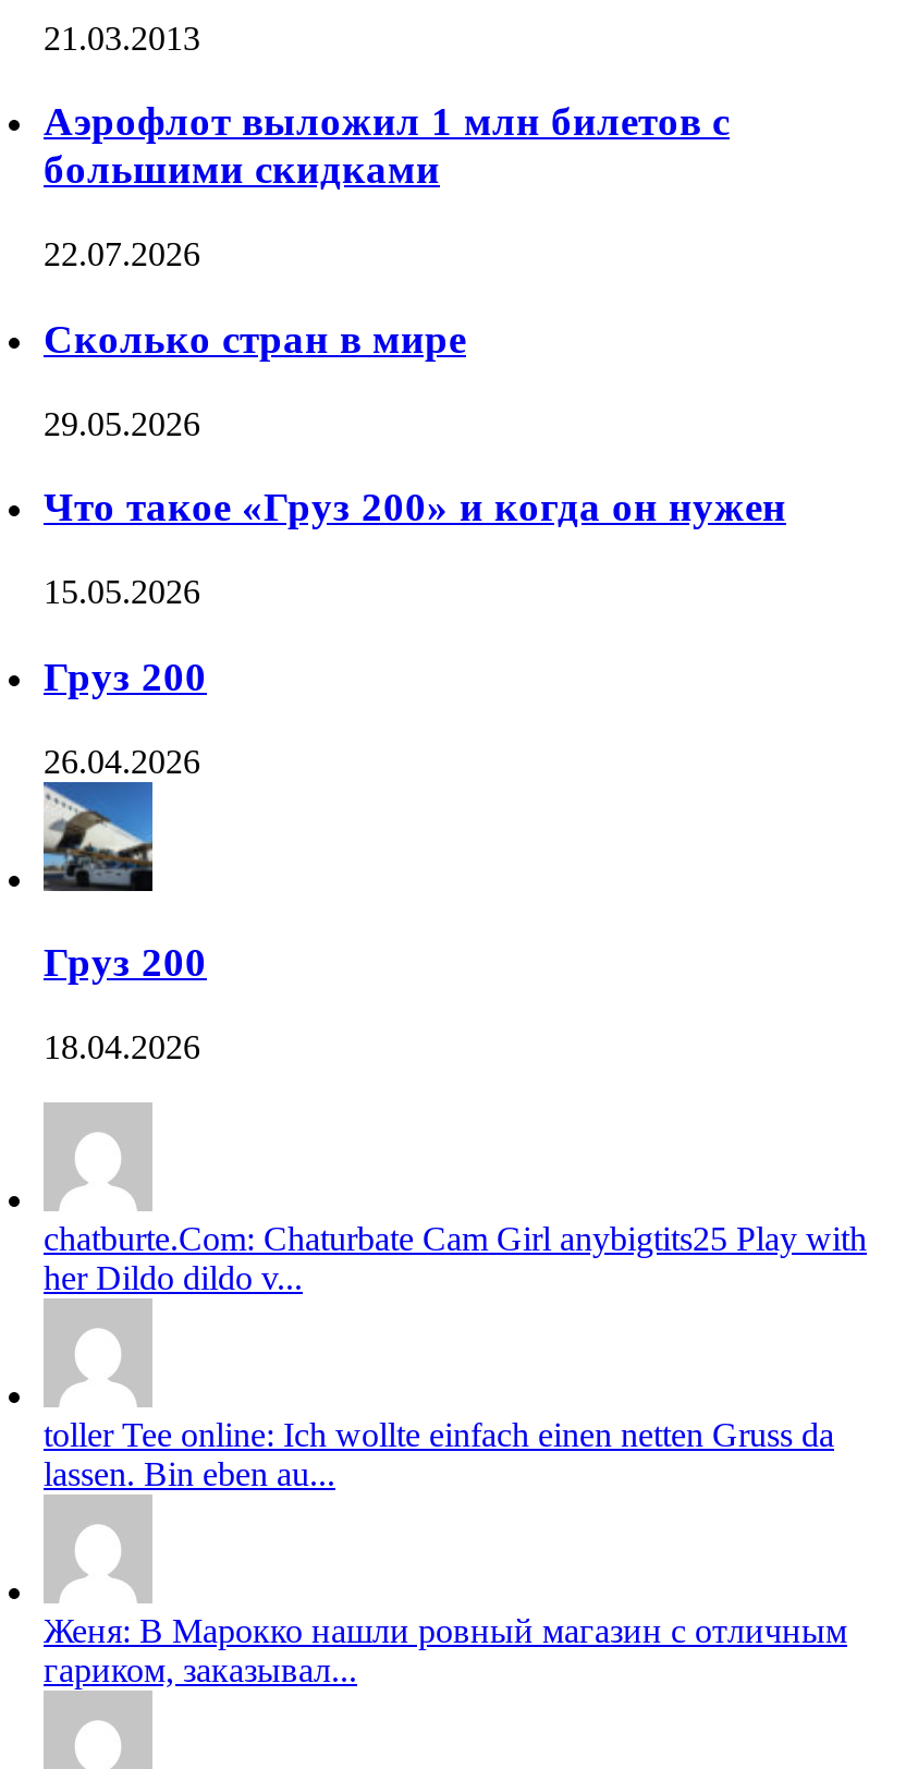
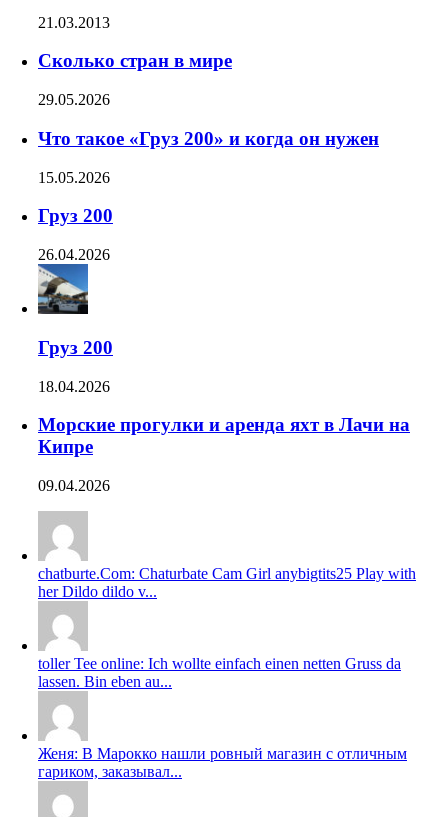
- Аэрофлот выложил 1 млн билетов с
- большими скидками
- 22.07.2026

moved up: [image] | Сколько стран в мире | 29.05.2026 | ... | Груз 200 | 18.04.2026

+ Морские прогулки и аренда яхт в Лачи на
+ Кипре
+ 09.04.2026
